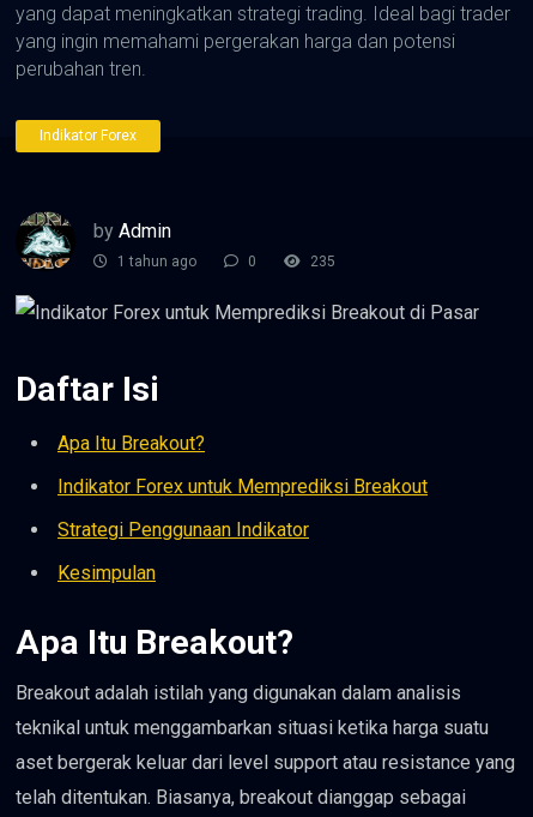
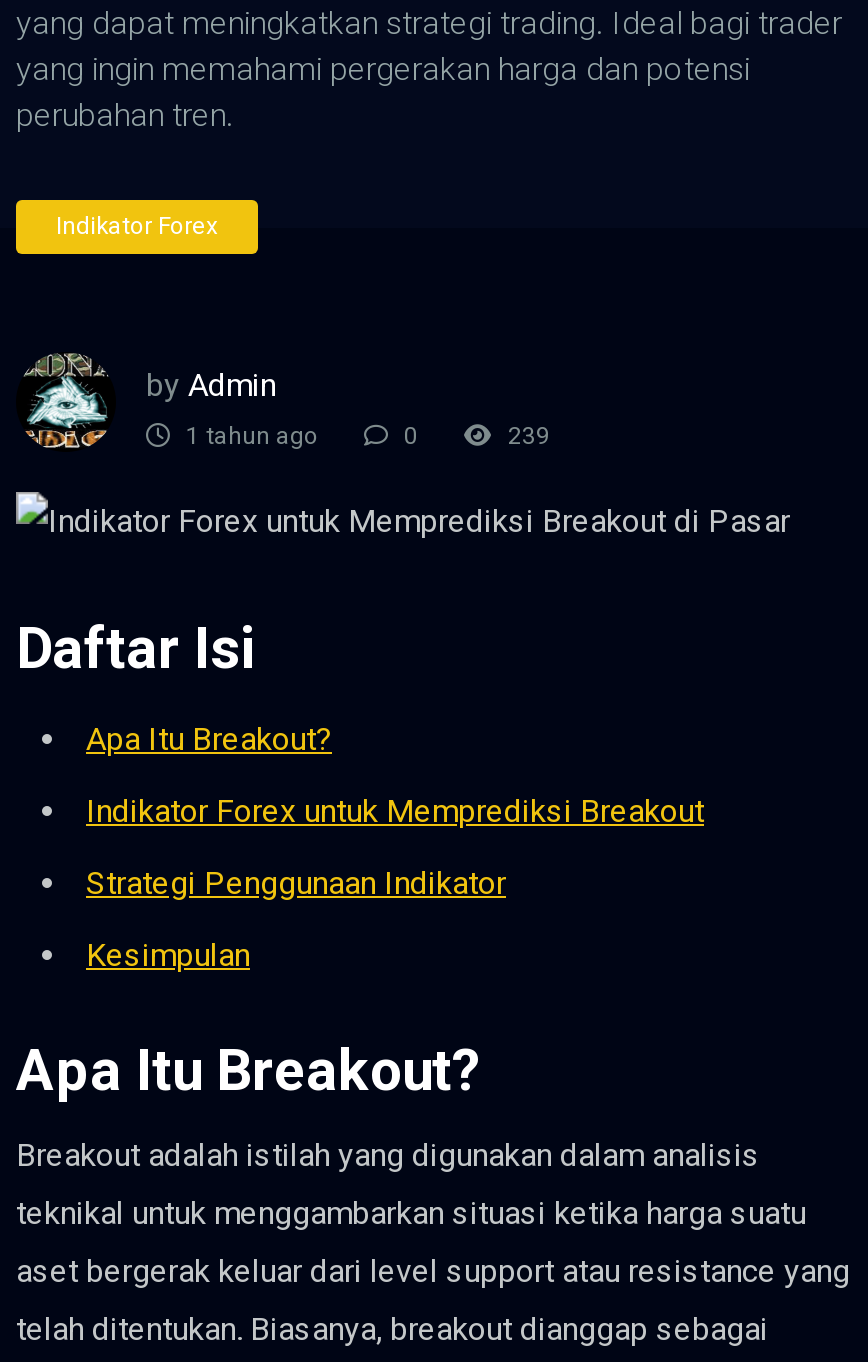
- 235
+ 239
